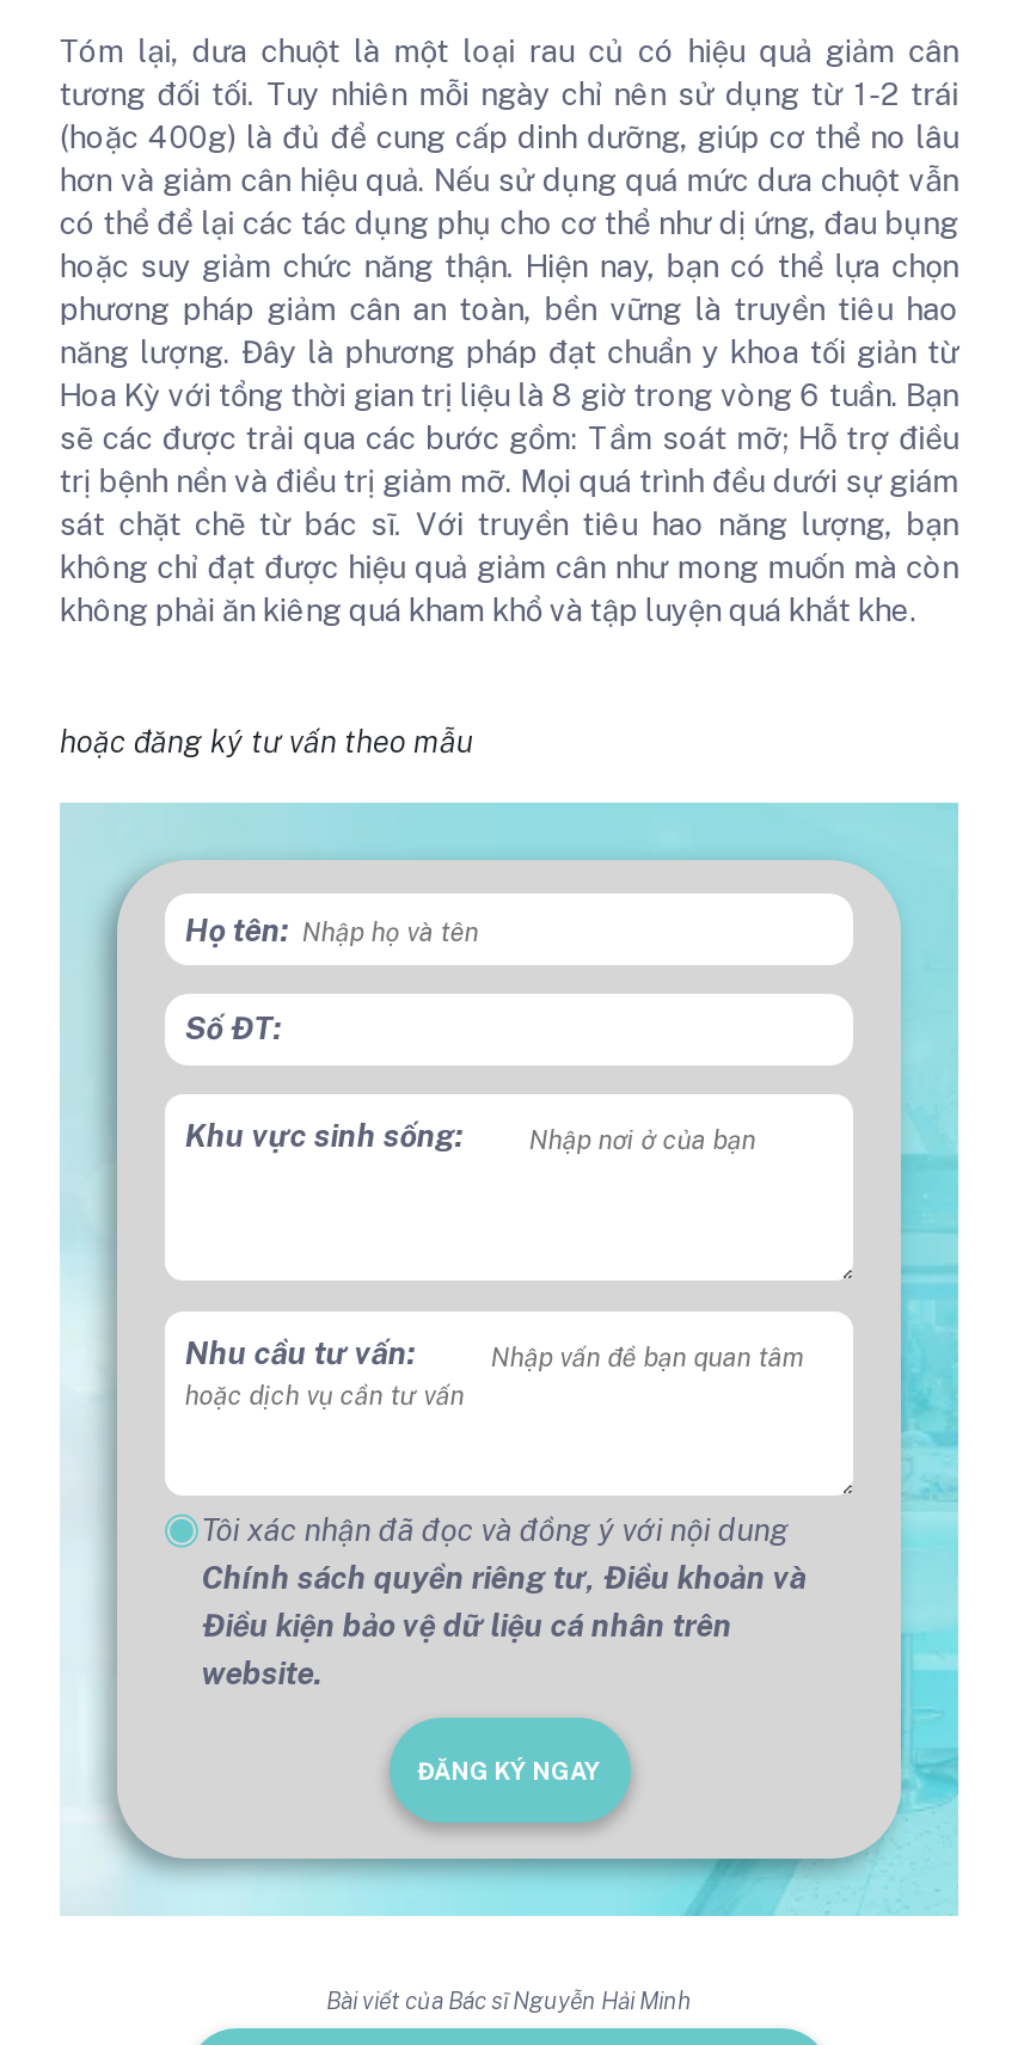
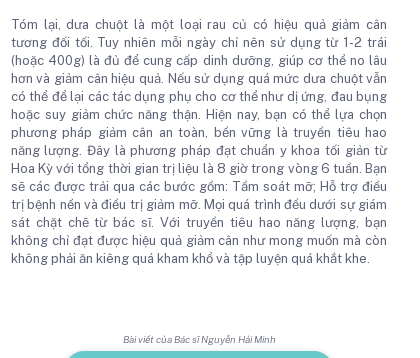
- hoặc đăng ký tư vấn theo mẫu

- [image]
- Họ tên:
- Số ĐT:
- Khu vực sinh sống:

- Nhu cầu tư vấn:

- Tôi xác nhận đã đọc và đồng ý với nội dung
- Chính sách quyền riêng tư, Điều khoản và
- Điều kiện bảo vệ dữ liệu cá nhân trên
- website.
- ĐĂNG KÝ NGAY
